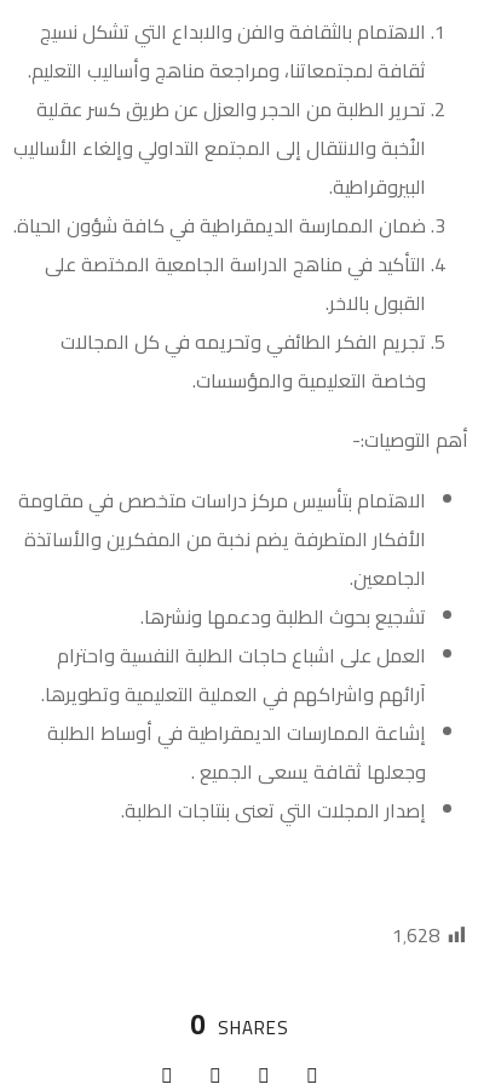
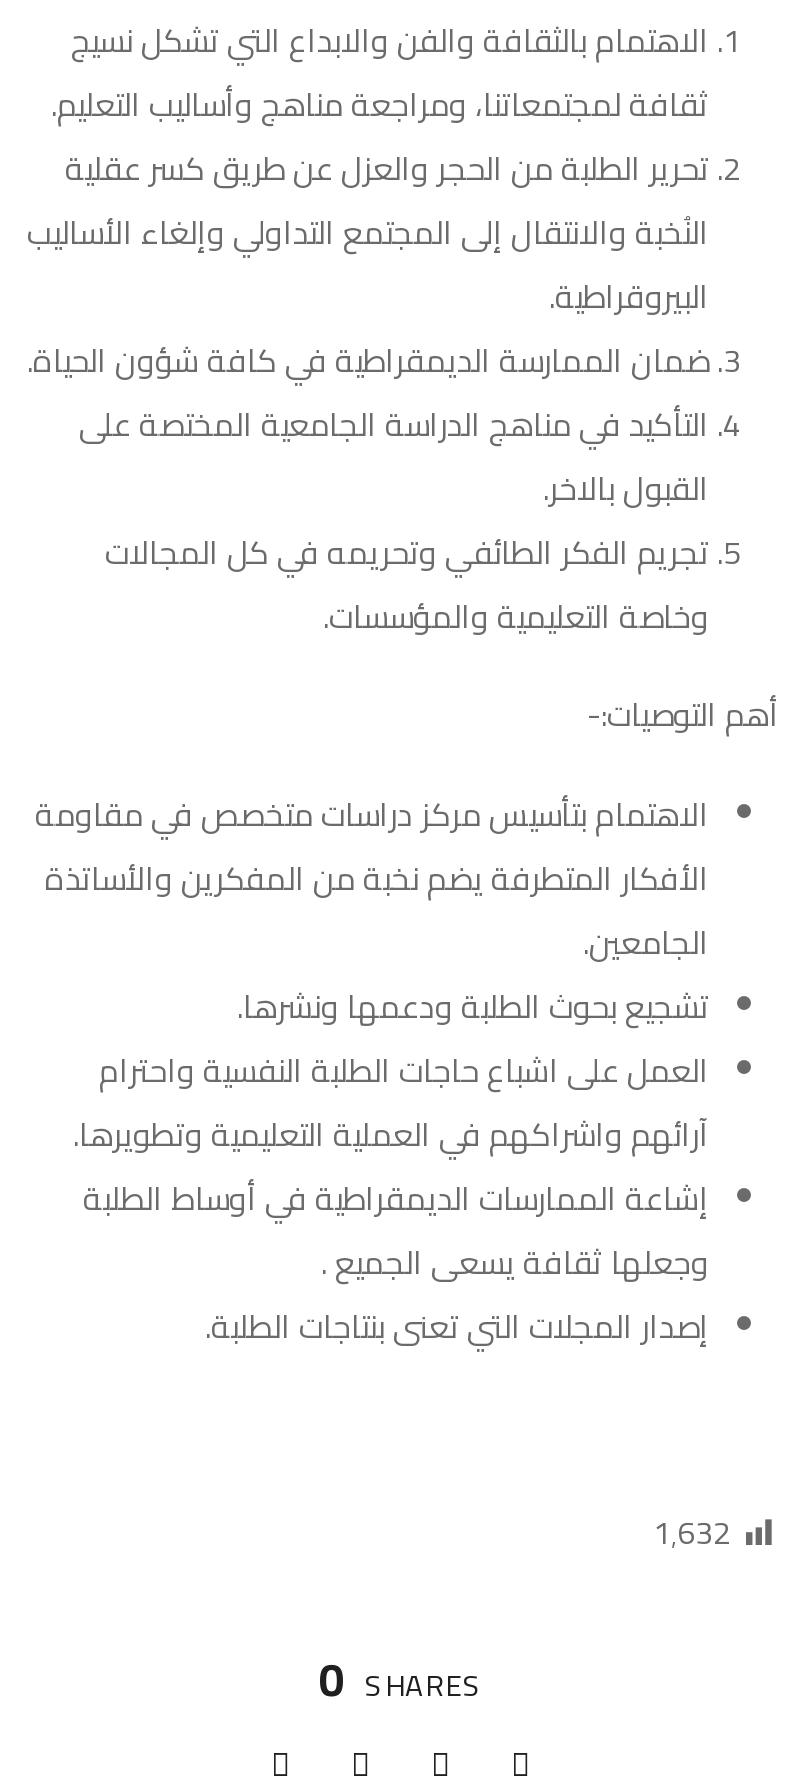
- 1٬628
+ 1٬632
